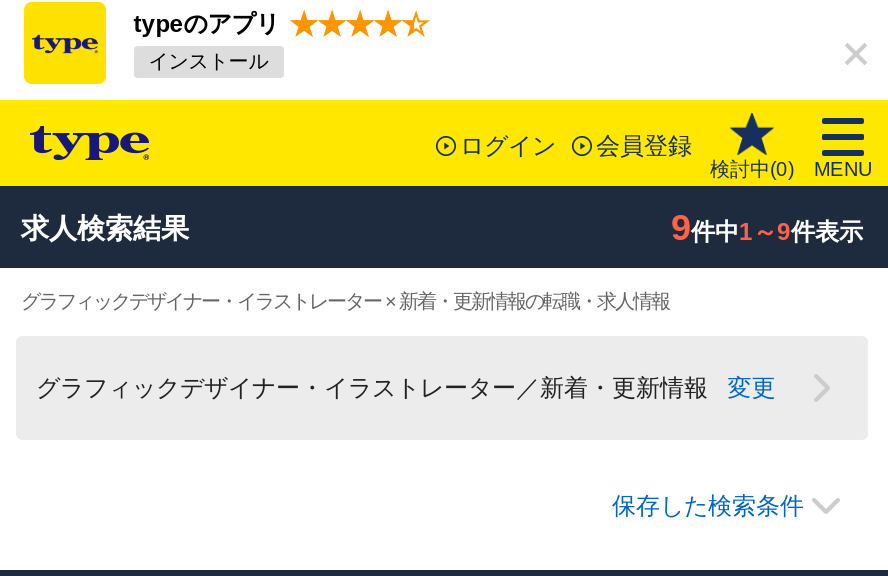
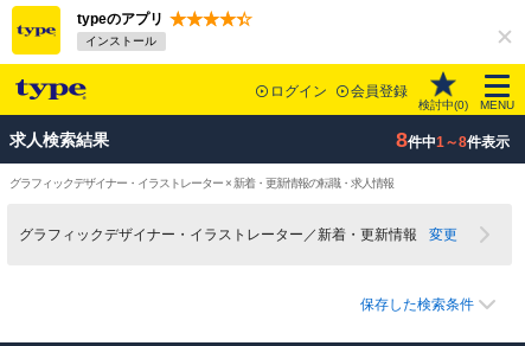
- 9件中1～9件表示
+ 8件中1～8件表示
